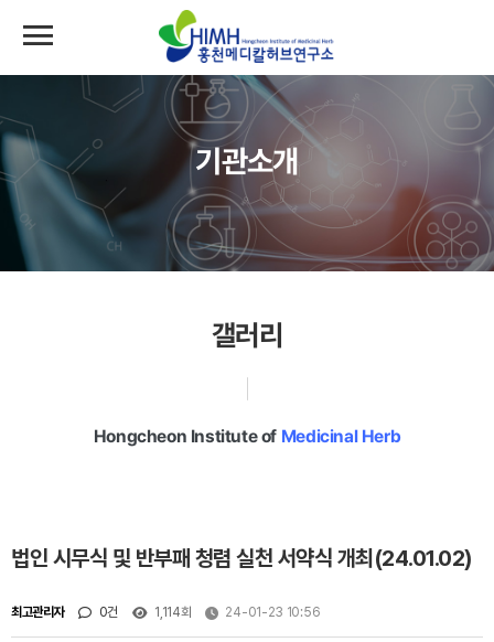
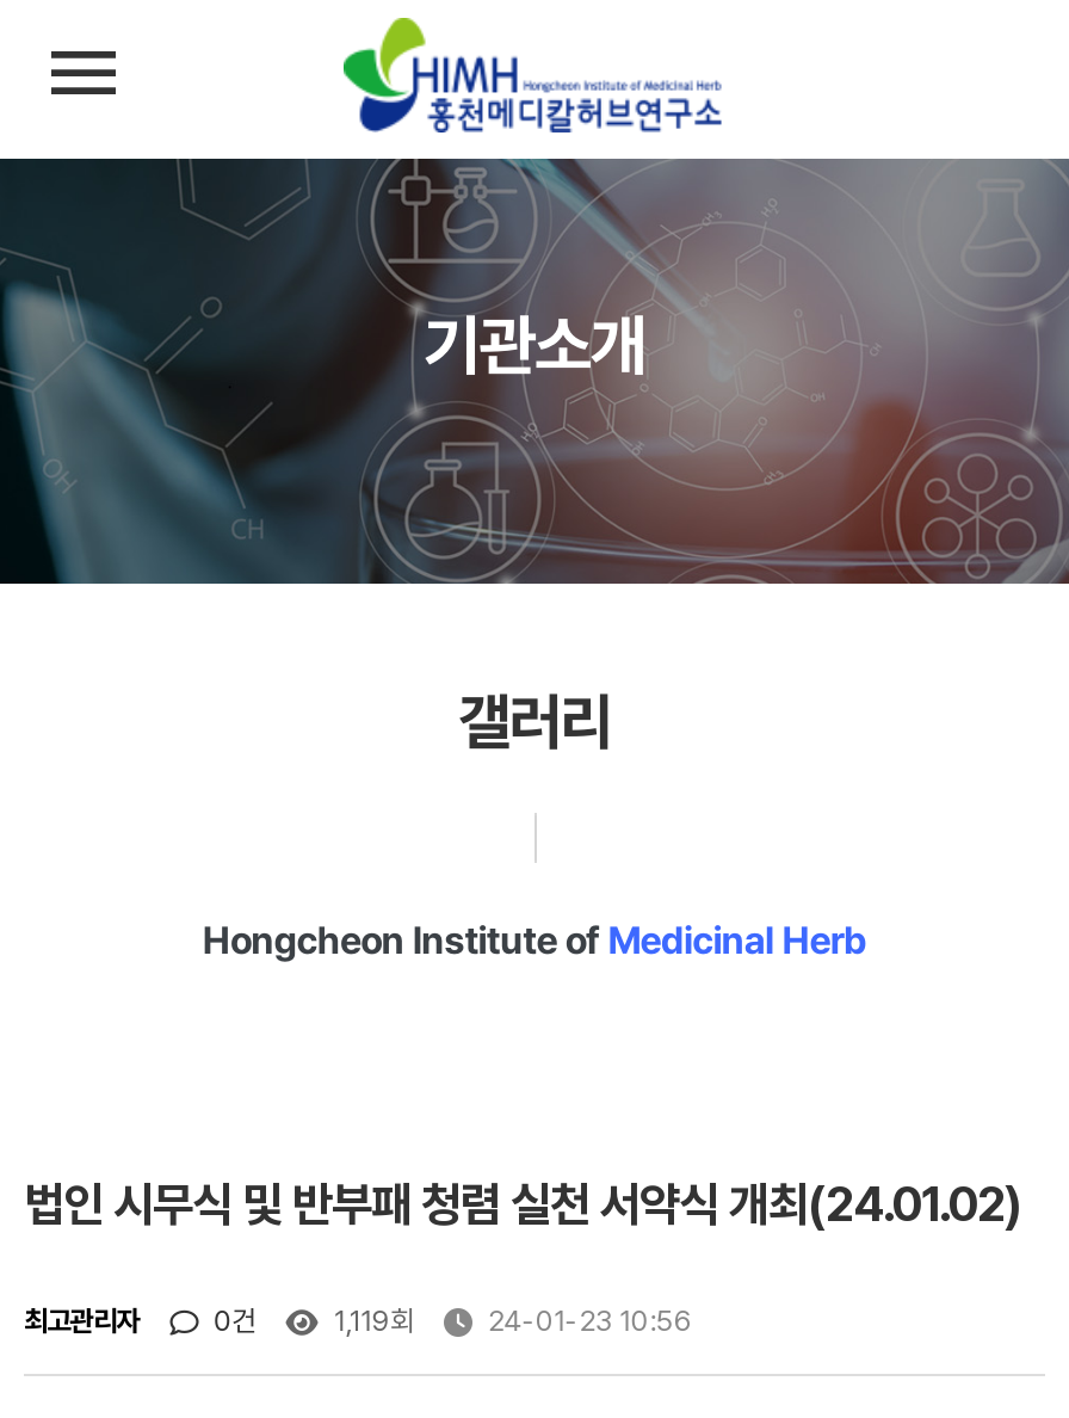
- 1,114회
+ 1,119회
